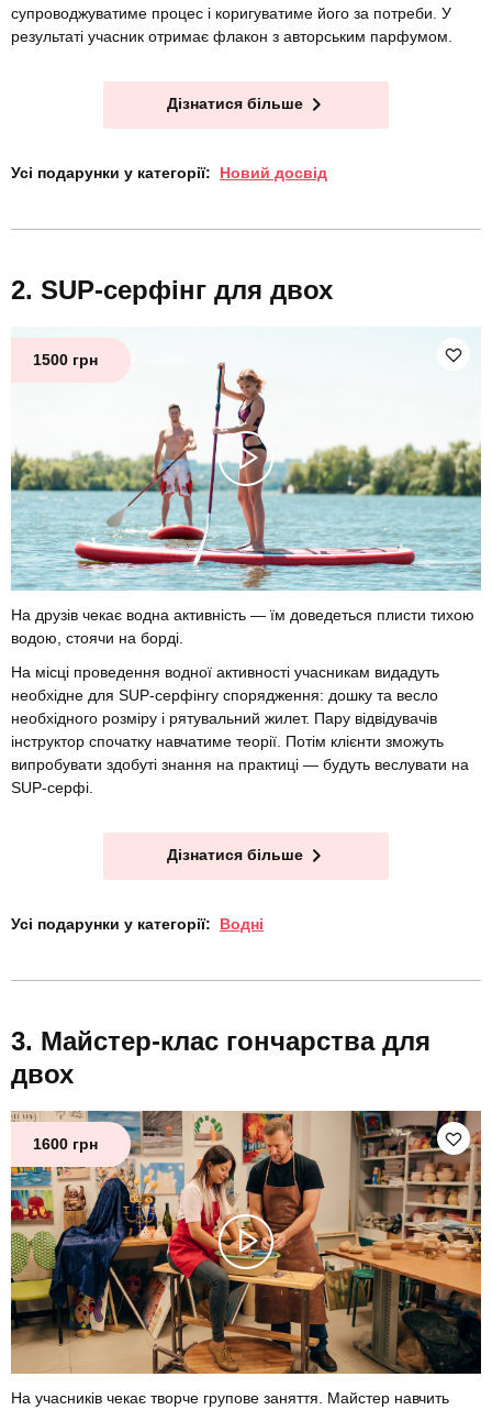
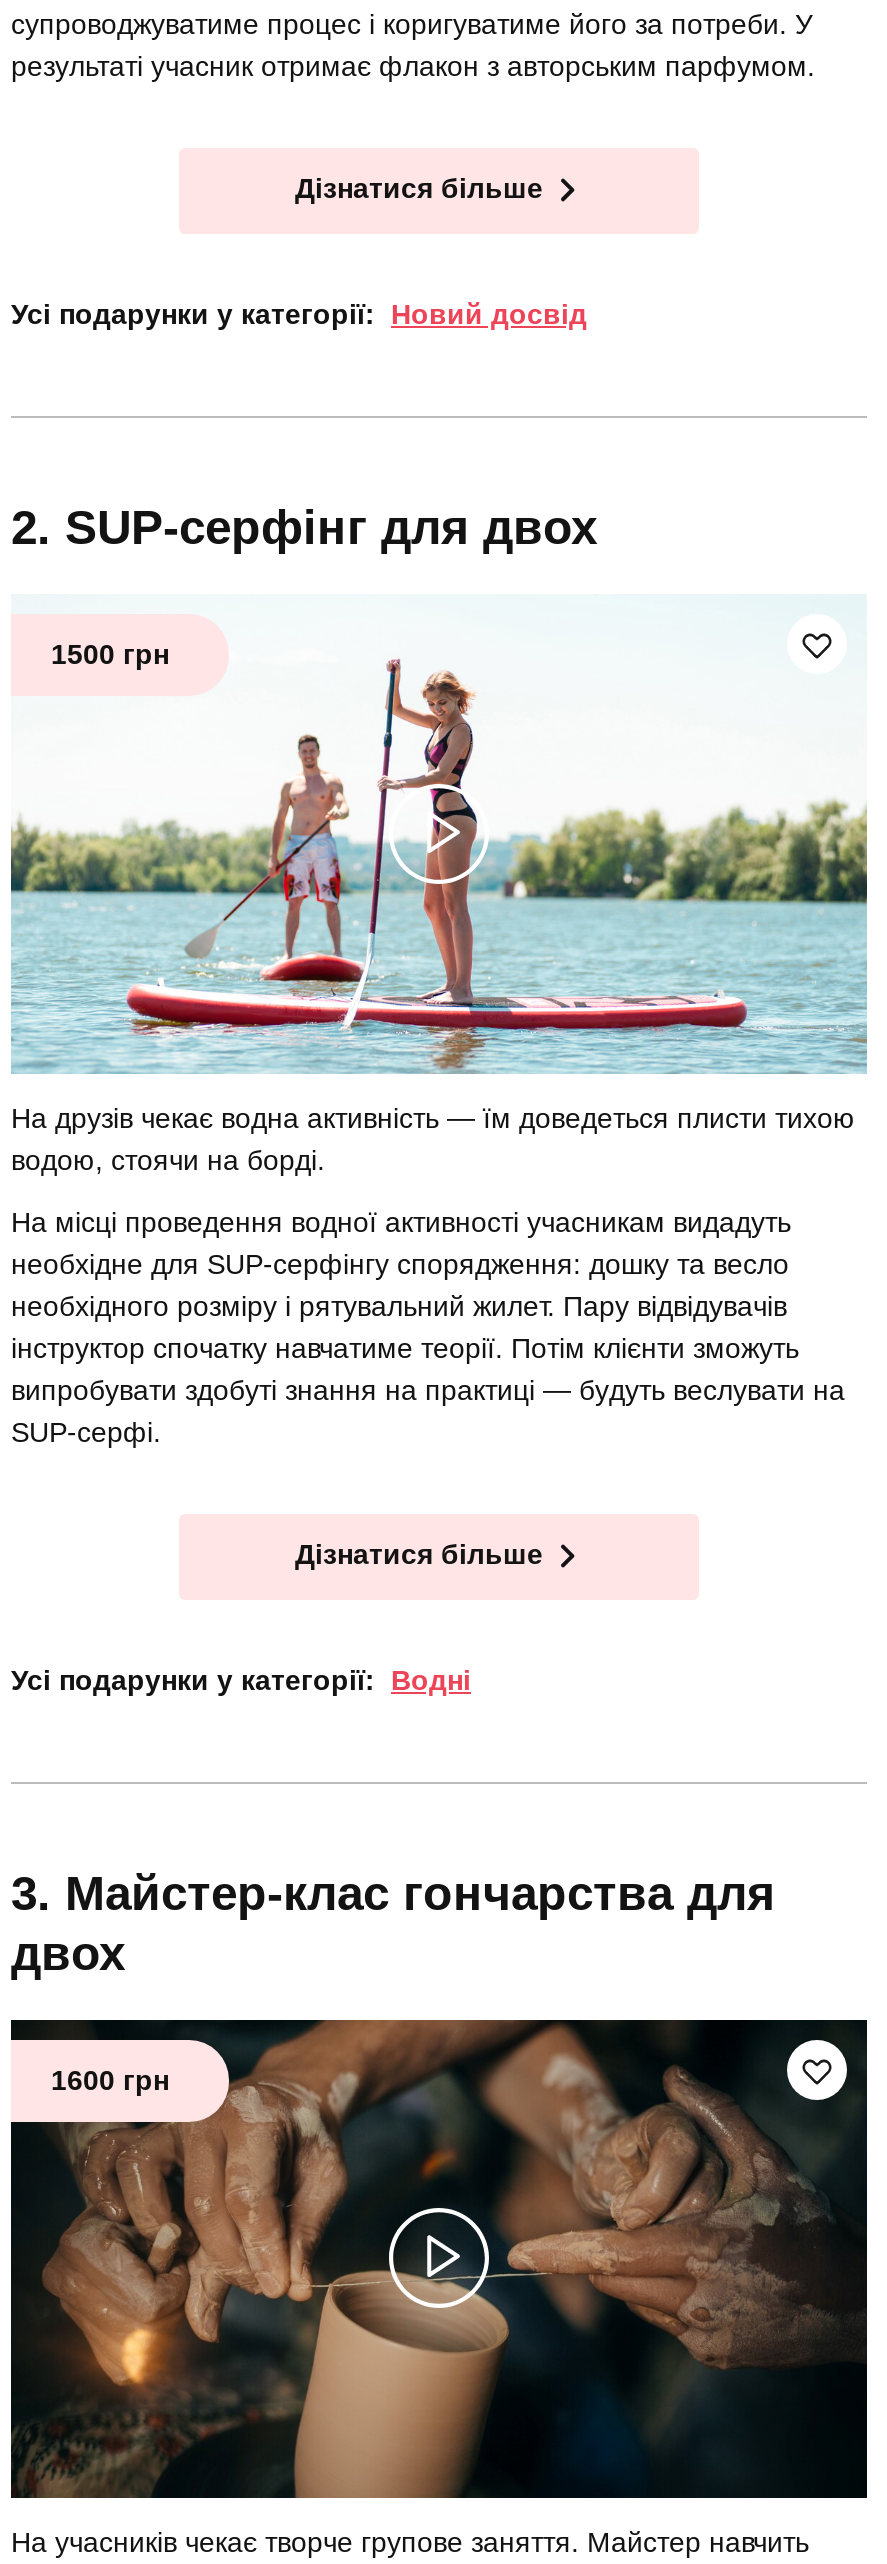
- [image]
+ [image]
